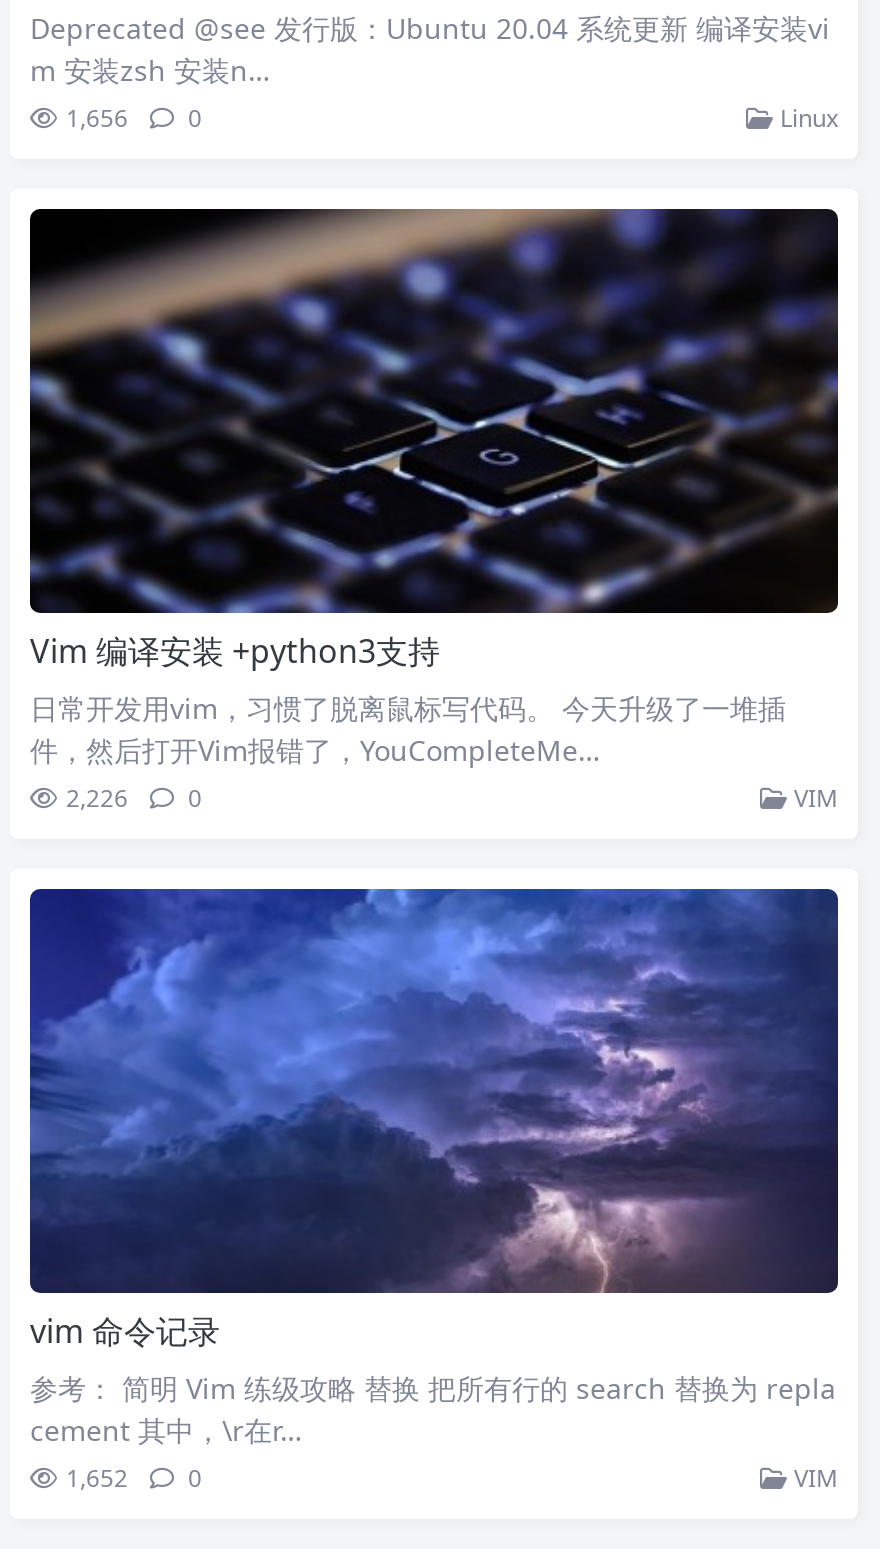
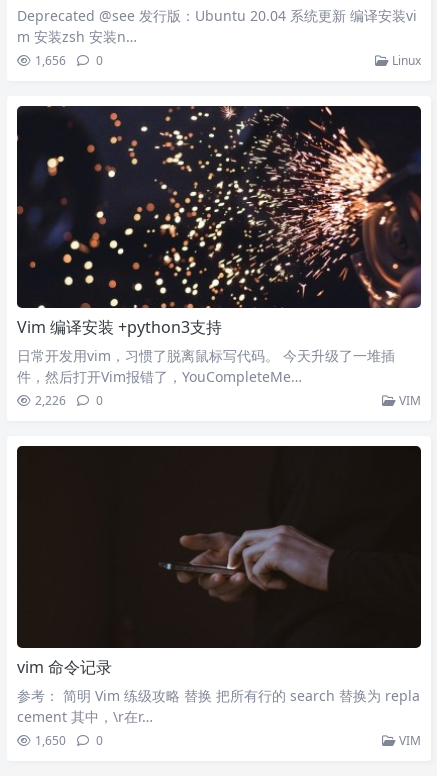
- [image]
+ [image]

- [image]
+ [image]

- 1,652 0
+ 1,650 0
